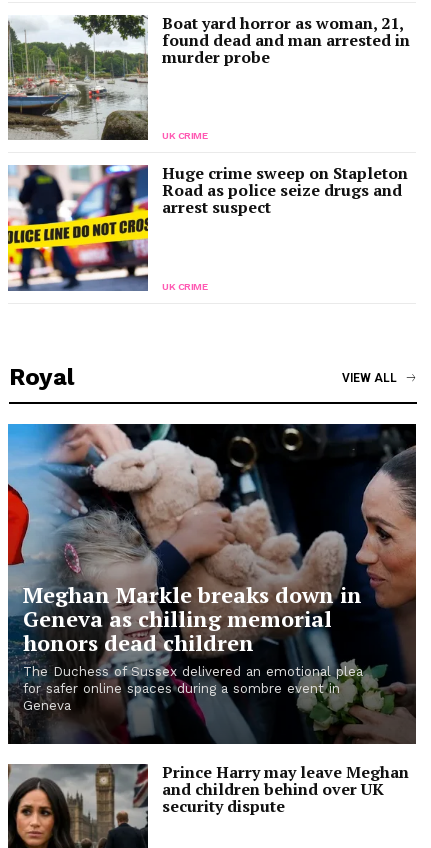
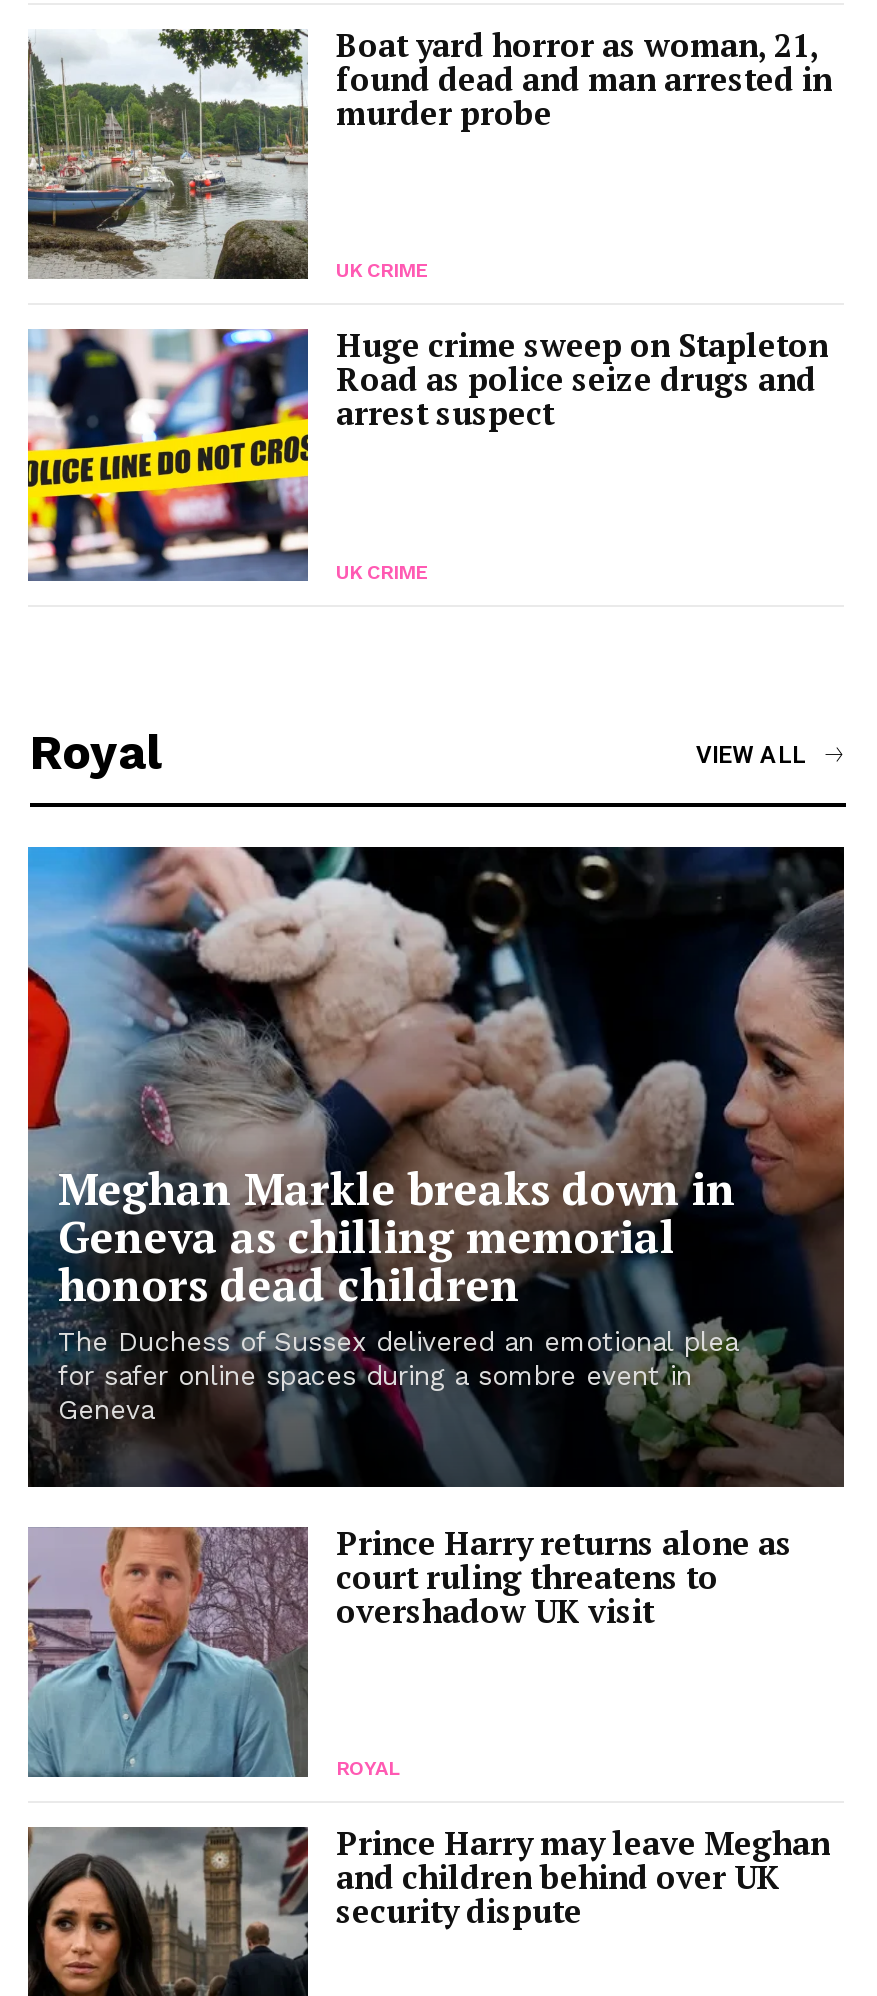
+ [image]
+ Prince Harry returns alone as
+ court ruling threatens to
+ overshadow UK visit

+ ROYAL
